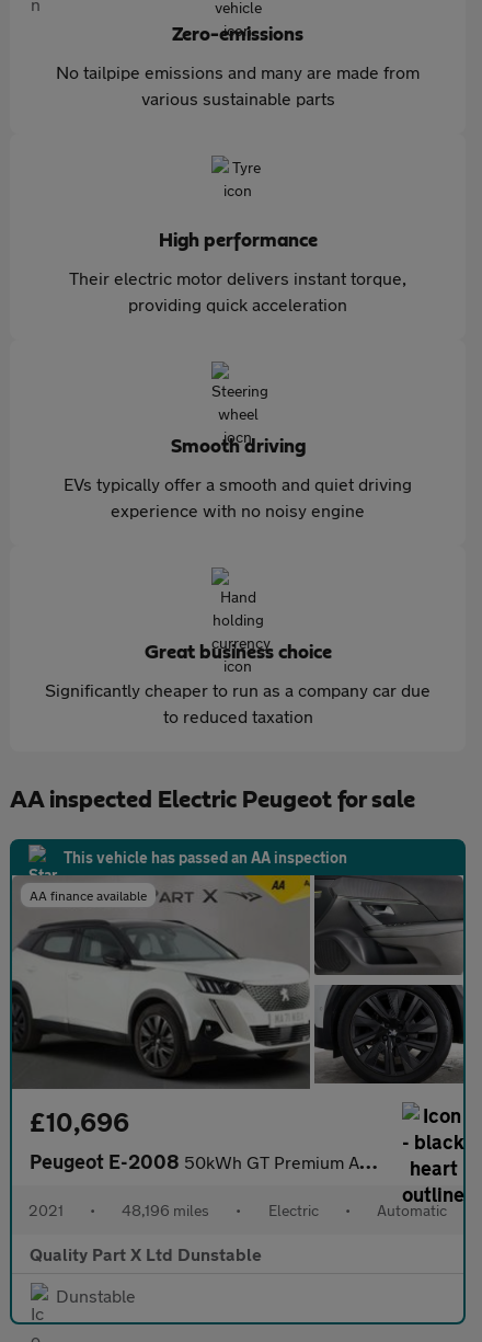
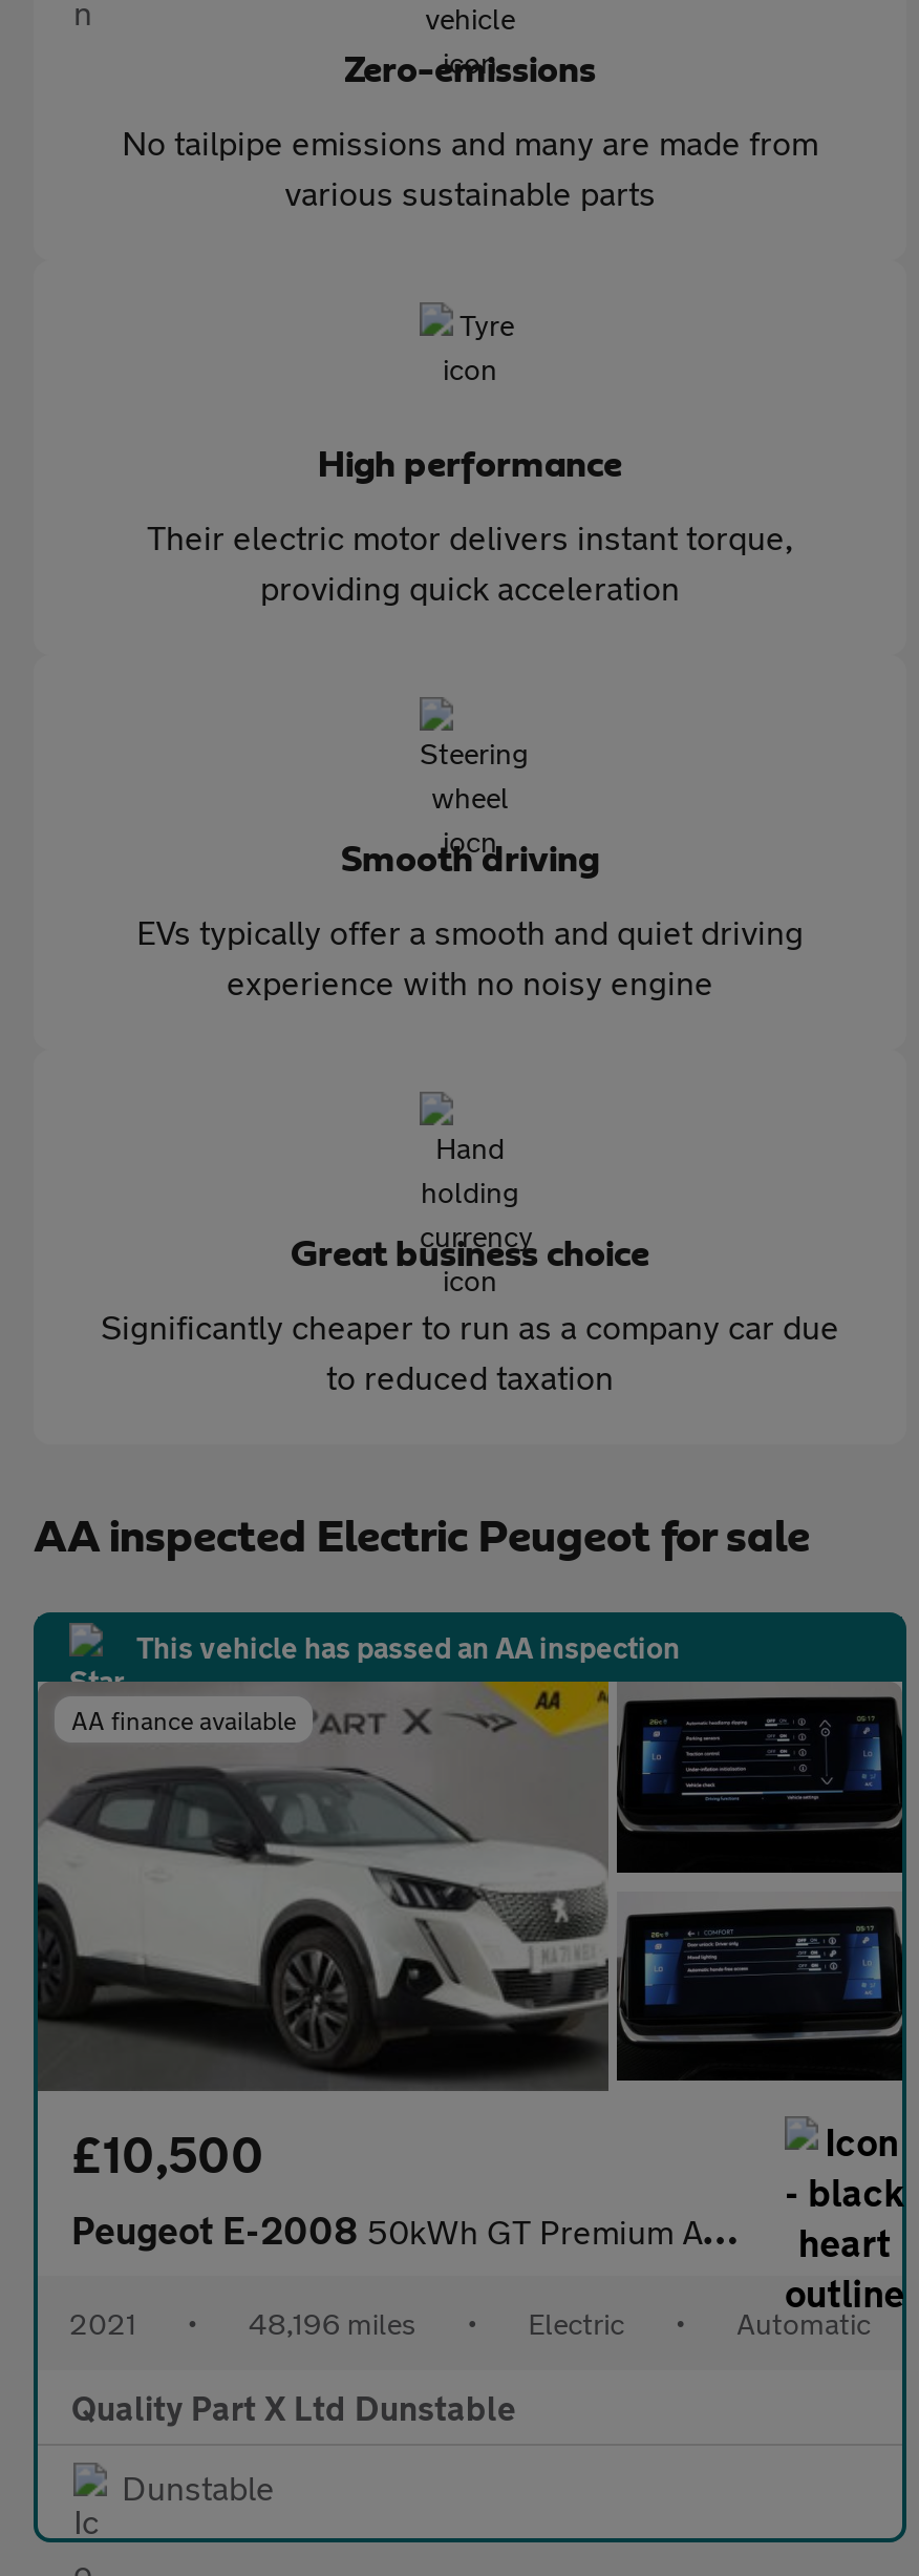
- [image]
+ [image]

- [image]
+ [image]

- £10,696
+ £10,500
